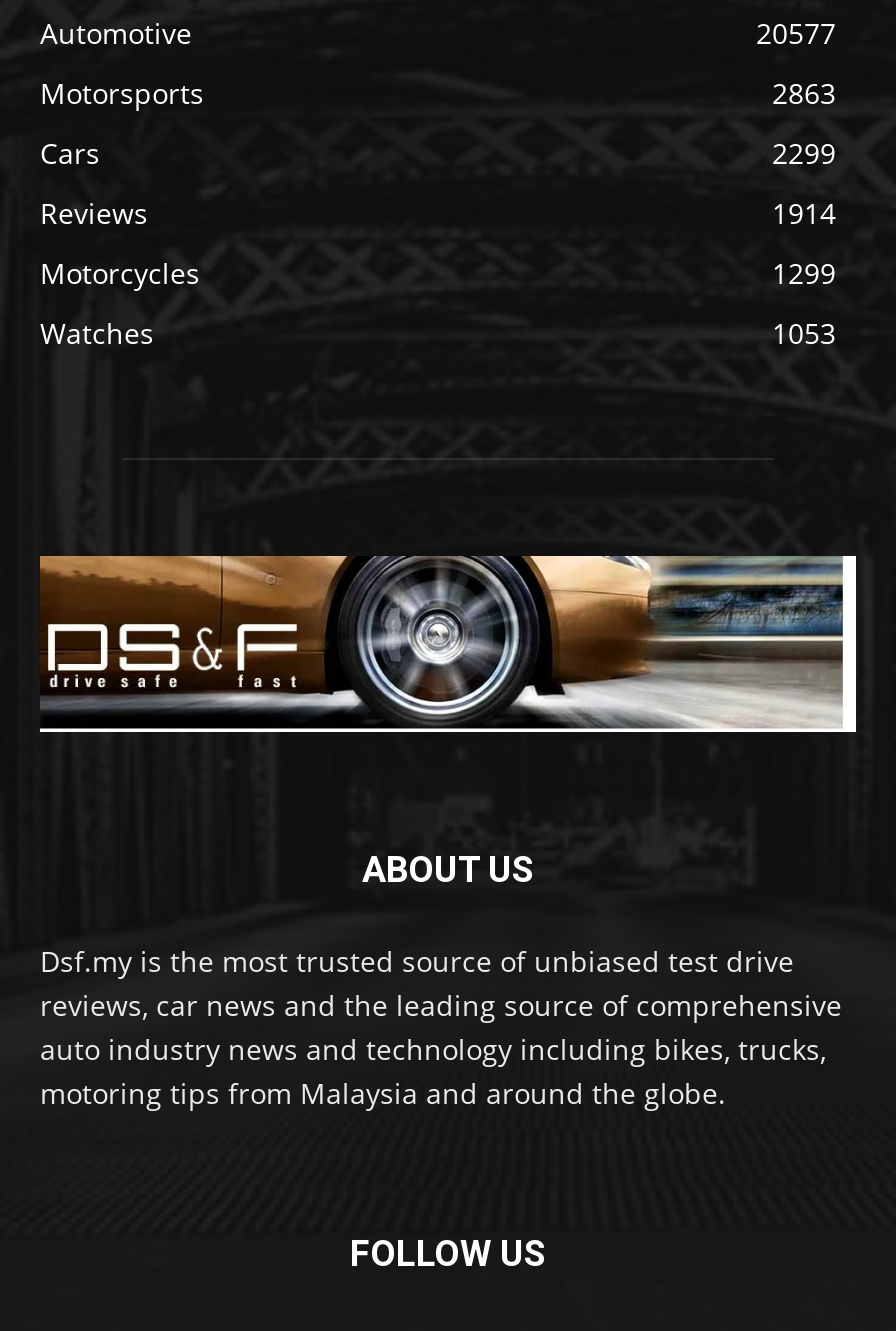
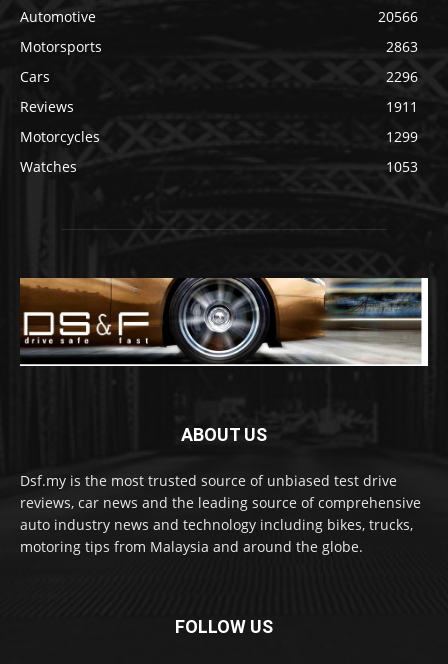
- 20577
+ 20566

- 2299
+ 2296

- 1914
+ 1911
